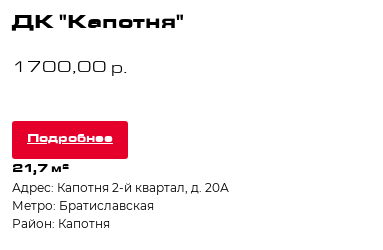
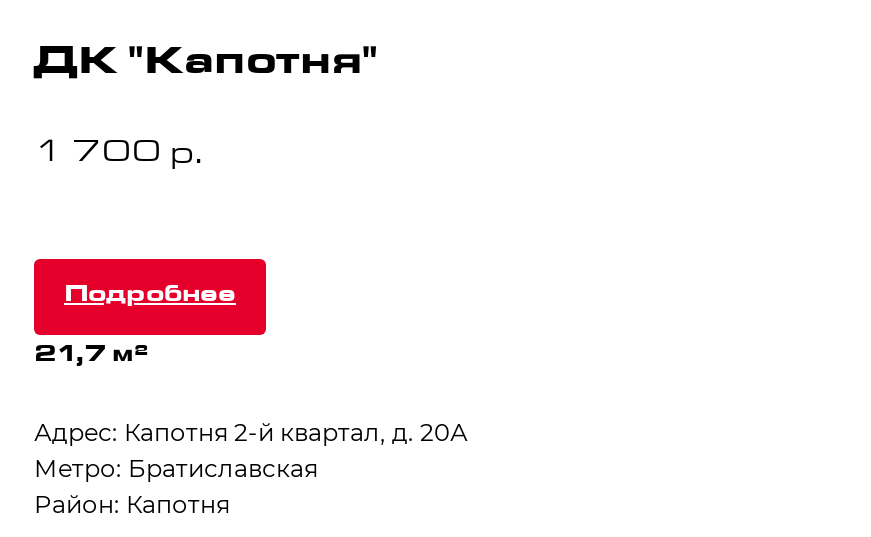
- 1700,00 р.
+ 1 700 р.
